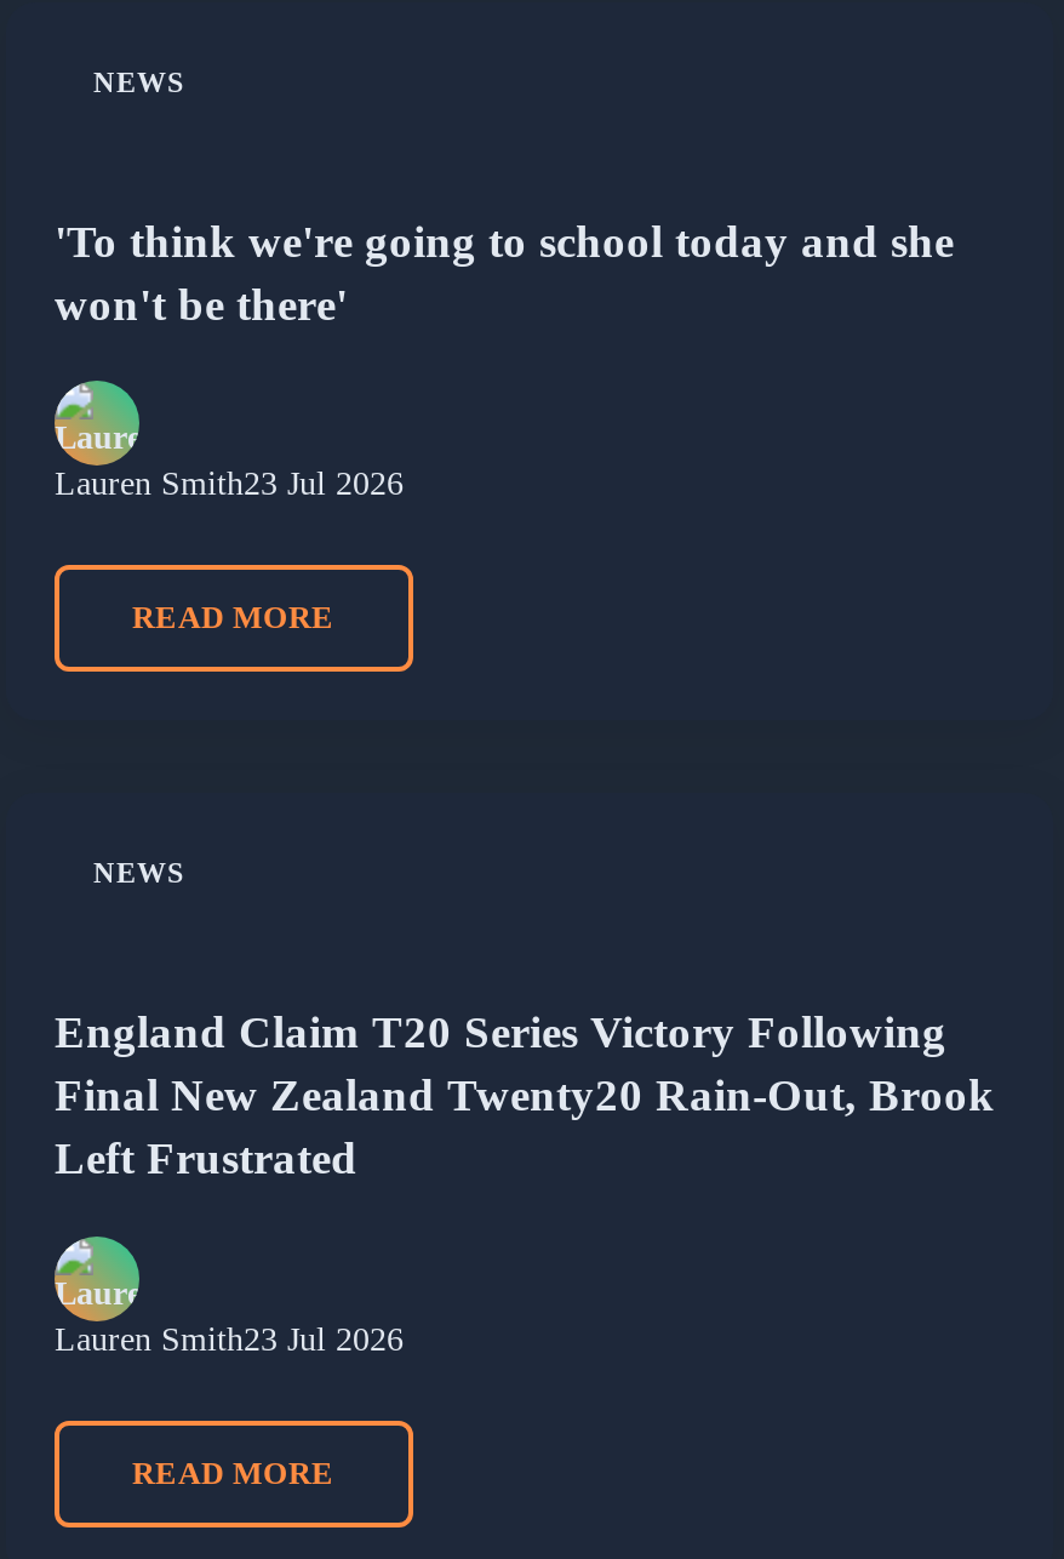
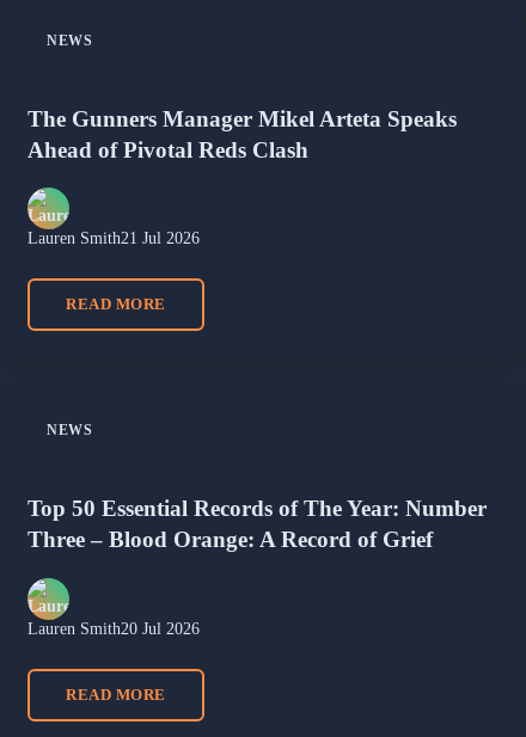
- 'To think we're going to school today and she
- won't be there'
+ The Gunners Manager Mikel Arteta Speaks
+ Ahead of Pivotal Reds Clash

- Lauren Smith23 Jul 2026
+ Lauren Smith21 Jul 2026

- England Claim T20 Series Victory Following
- Final New Zealand Twenty20 Rain-Out, Brook
- Left Frustrated
+ Top 50 Essential Records of The Year: Number
+ Three – Blood Orange: A Record of Grief

- Lauren Smith23 Jul 2026
+ Lauren Smith20 Jul 2026
